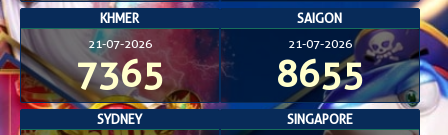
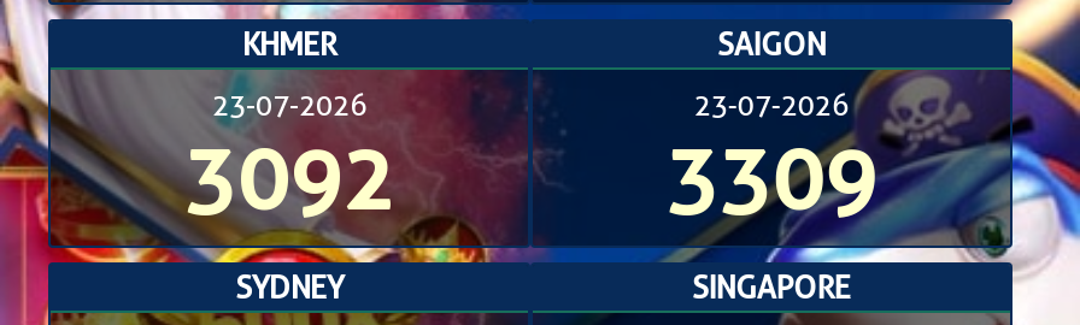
- 21-07-2026
+ 23-07-2026

- 21-07-2026
+ 23-07-2026

- 7365
+ 3092

- 8655
+ 3309
